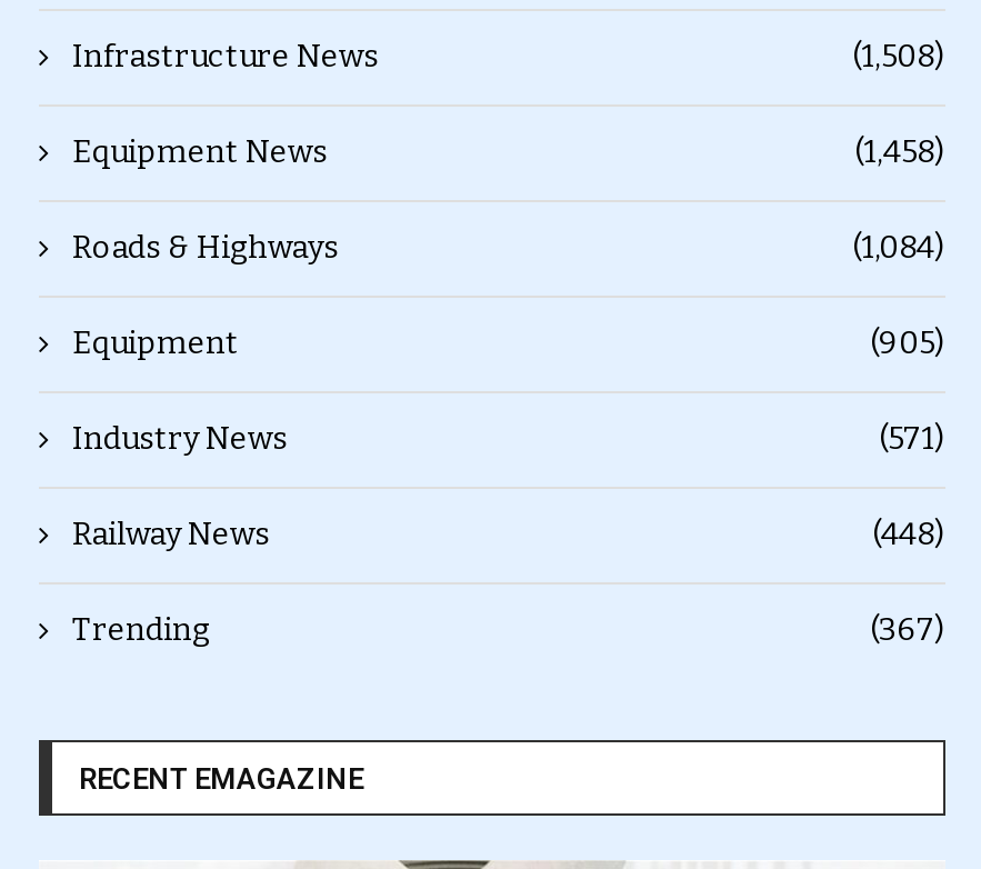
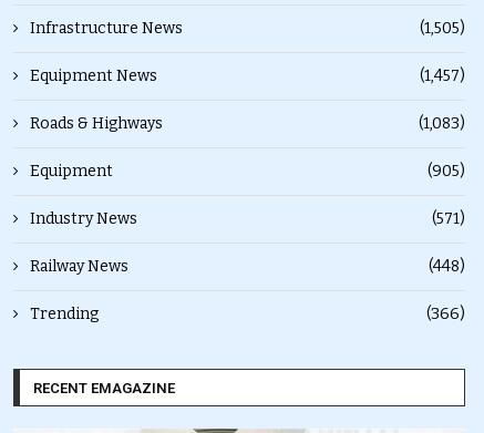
- (1,508)
+ (1,505)

- (1,458)
+ (1,457)

- (1,084)
+ (1,083)

- (367)
+ (366)
